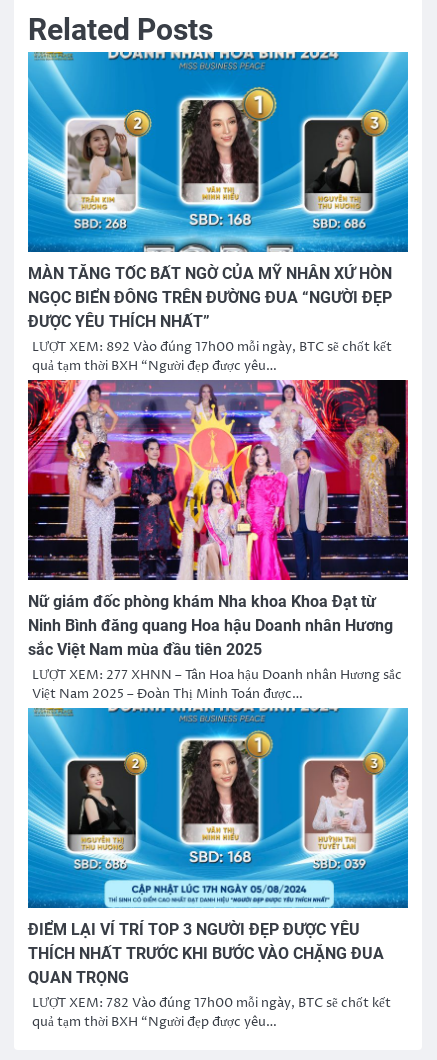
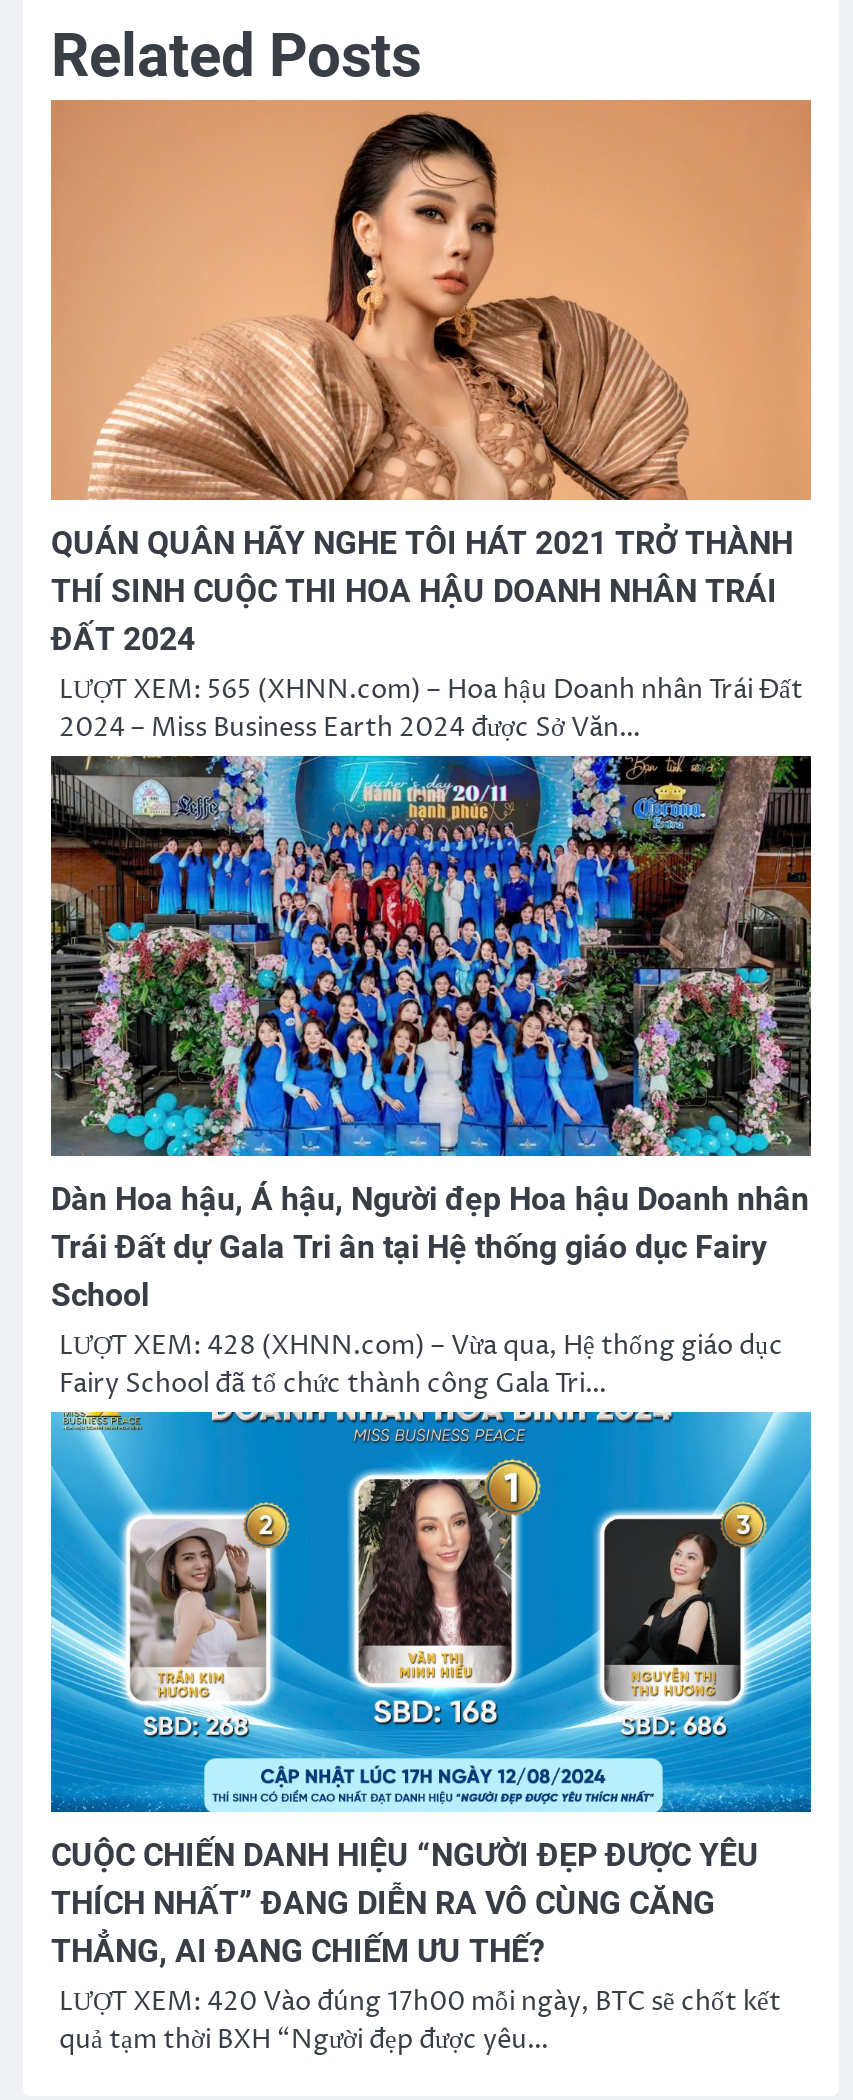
- [image]
- MÀN TĂNG TỐC BẤT NGỜ CỦA MỸ NHÂN XỨ HÒN
- NGỌC BIỂN ĐÔNG TRÊN ĐƯỜNG ĐUA “NGƯỜI ĐẸP
- ĐƯỢC YÊU THÍCH NHẤT”
- LƯỢT XEM: 892 Vào đúng 17h00 mỗi ngày, BTC sẽ chốt kết
- quả tạm thời BXH “Người đẹp được yêu…
+ [image]
+ QUÁN QUÂN HÃY NGHE TÔI HÁT 2021 TRỞ THÀNH
+ THÍ SINH CUỘC THI HOA HẬU DOANH NHÂN TRÁI
+ ĐẤT 2024
+ LƯỢT XEM: 565 (XHNN.com) – Hoa hậu Doanh nhân Trái Đất
+ 2024 – Miss Business Earth 2024 được Sở Văn…

- [image]
- Nữ giám đốc phòng khám Nha khoa Khoa Đạt từ
- Ninh Bình đăng quang Hoa hậu Doanh nhân Hương
- sắc Việt Nam mùa đầu tiên 2025
- LƯỢT XEM: 277 XHNN – Tân Hoa hậu Doanh nhân Hương sắc
- Việt Nam 2025 – Đoàn Thị Minh Toán được…
+ [image]
+ Dàn Hoa hậu, Á hậu, Người đẹp Hoa hậu Doanh nhân
+ Trái Đất dự Gala Tri ân tại Hệ thống giáo dục Fairy
+ School
+ LƯỢT XEM: 428 (XHNN.com) – Vừa qua, Hệ thống giáo dục
+ Fairy School đã tổ chức thành công Gala Tri…

- [image]
+ [image]

- [image]
+ [image]

- ĐIỂM LẠI VÍ TRÍ TOP 3 NGƯỜI ĐẸP ĐƯỢC YÊU
- THÍCH NHẤT TRƯỚC KHI BƯỚC VÀO CHẶNG ĐUA
- QUAN TRỌNG
- LƯỢT XEM: 782 Vào đúng 17h00 mỗi ngày, BTC sẽ chốt kết
+ CUỘC CHIẾN DANH HIỆU “NGƯỜI ĐẸP ĐƯỢC YÊU
+ THÍCH NHẤT” ĐANG DIỄN RA VÔ CÙNG CĂNG
+ THẲNG, AI ĐANG CHIẾM ƯU THẾ?
+ LƯỢT XEM: 420 Vào đúng 17h00 mỗi ngày, BTC sẽ chốt kết
